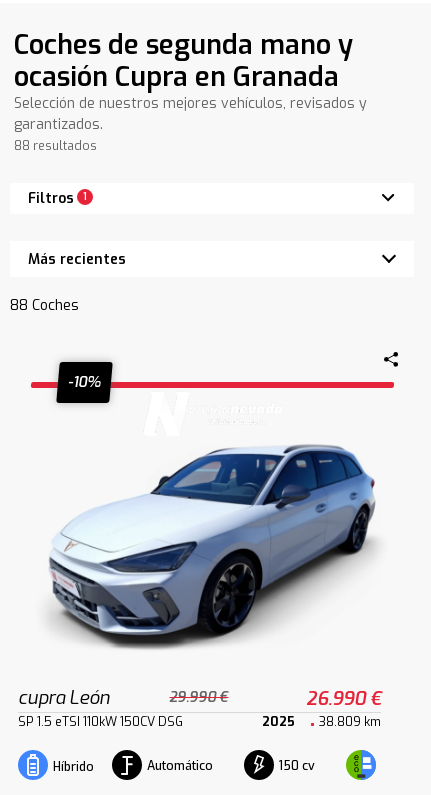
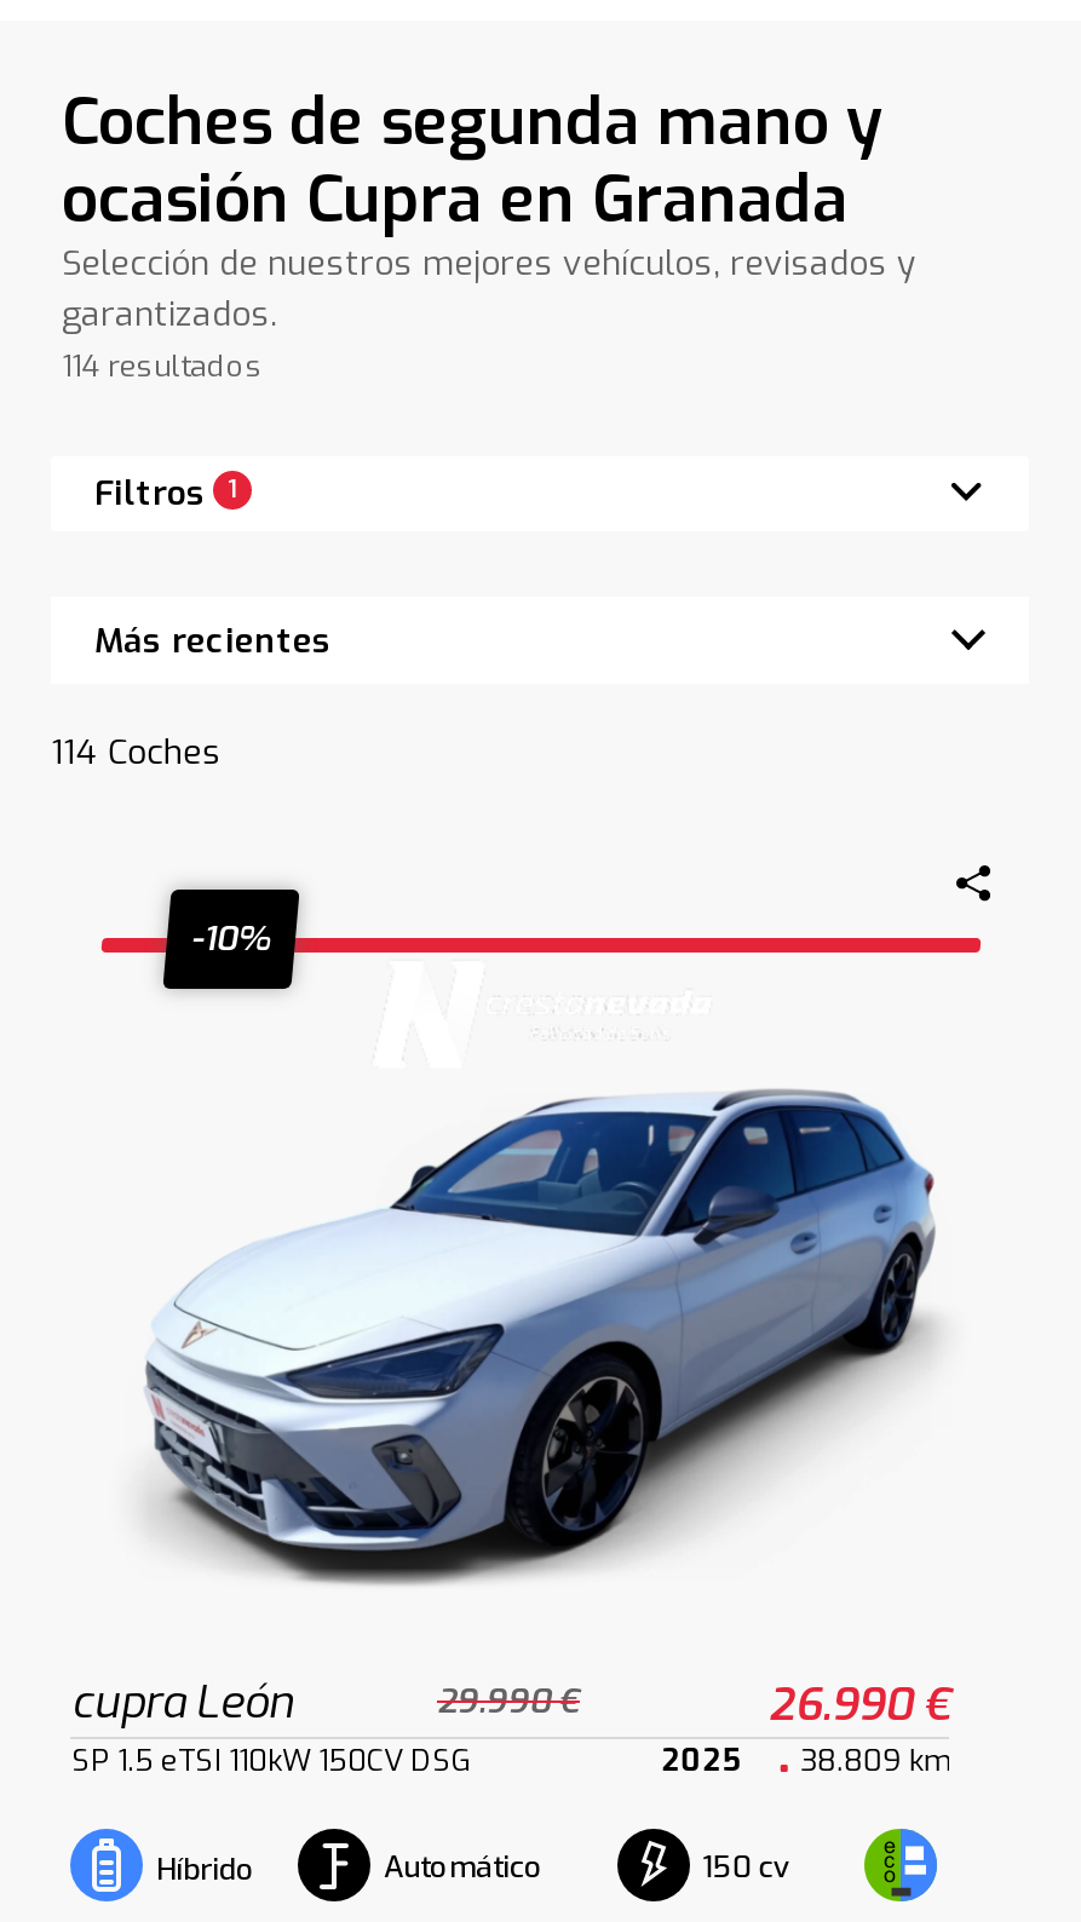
- 88 resultados
+ 114 resultados

- 88 Coches
+ 114 Coches
